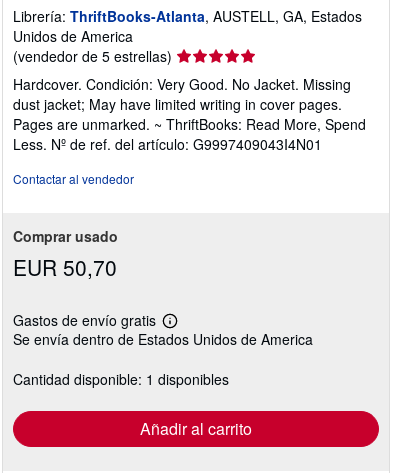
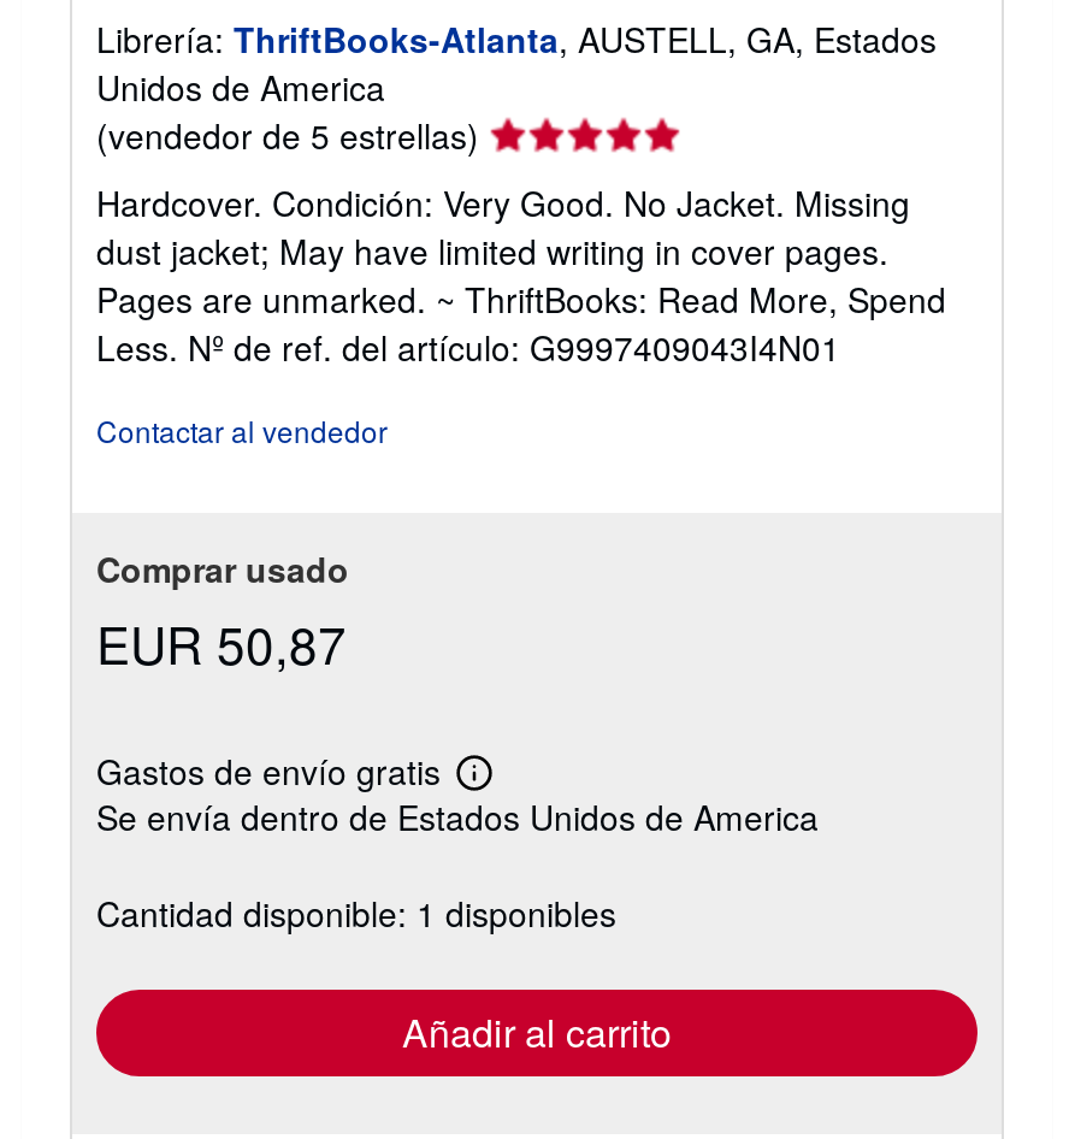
- EUR 50,70
+ EUR 50,87
